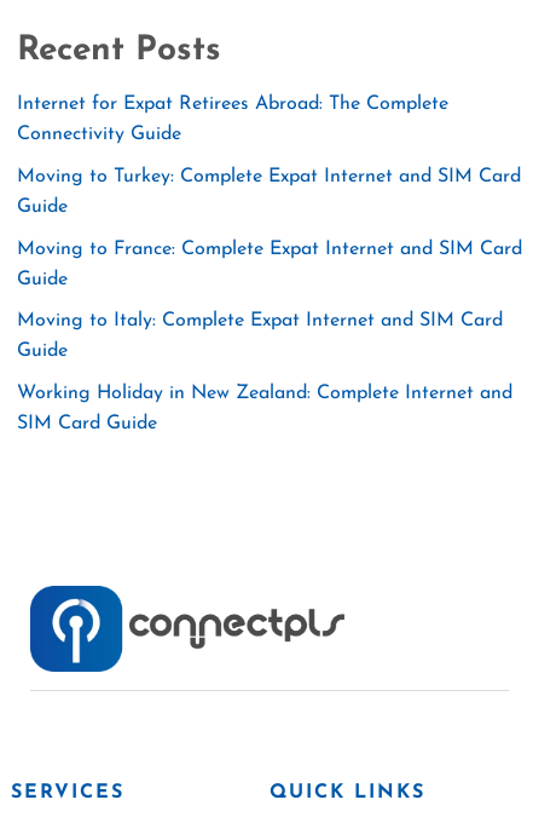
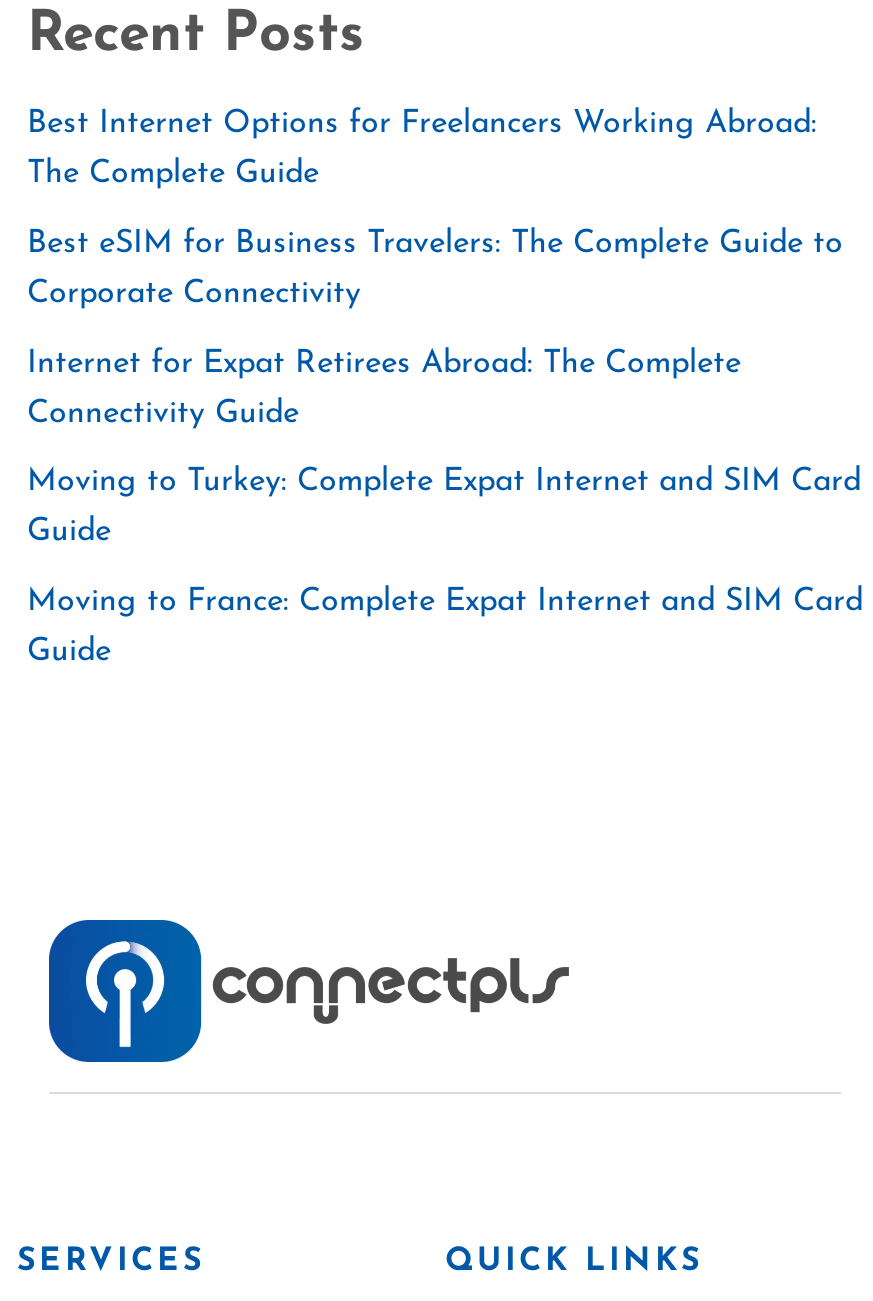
+ Best Internet Options for Freelancers Working Abroad:
+ The Complete Guide
+ Best eSIM for Business Travelers: The Complete Guide to
+ Corporate Connectivity

moved down: Internet for Expat Retirees Abroad: The Complete | Connectivity Guide | Moving to Turkey: Complete Expat Internet and SIM Card | Guide | Moving to France: Complete Expat Internet and SIM Card | Guide

- Moving to Italy: Complete Expat Internet and SIM Card
- Guide
- Working Holiday in New Zealand: Complete Internet and
- SIM Card Guide
